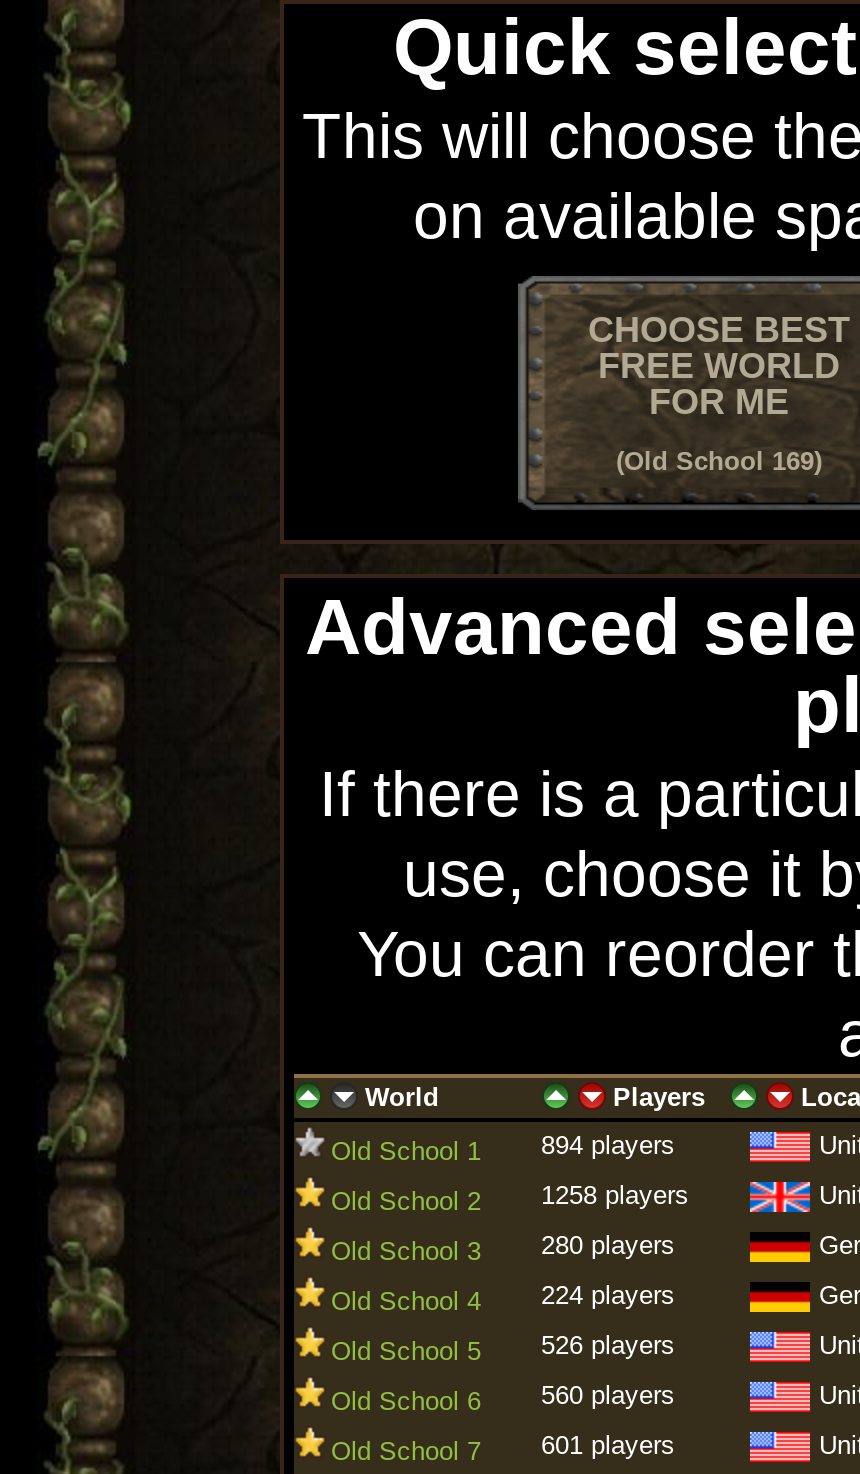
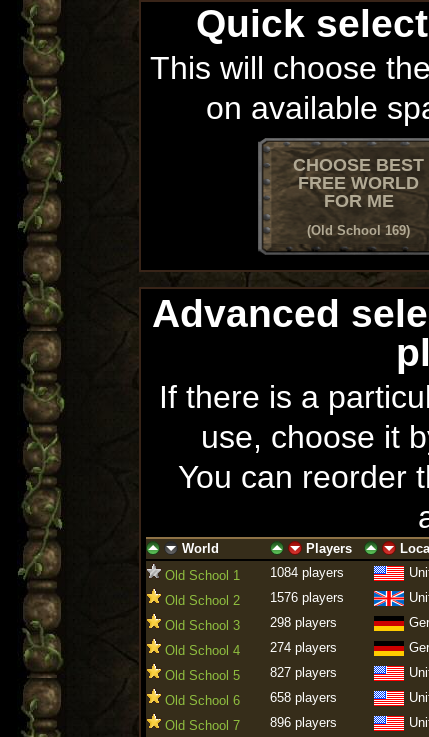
- Old School 1 894 players
+ Old School 1 1084 players

- Old School 2 1258 players
+ Old School 2 1576 players

- Old School 3 280 players
+ Old School 3 298 players

- Old School 4 224 players
+ Old School 4 274 players

- Old School 5 526 players
+ Old School 5 827 players

- Old School 6 560 players
+ Old School 6 658 players

- Old School 7 601 players
+ Old School 7 896 players
